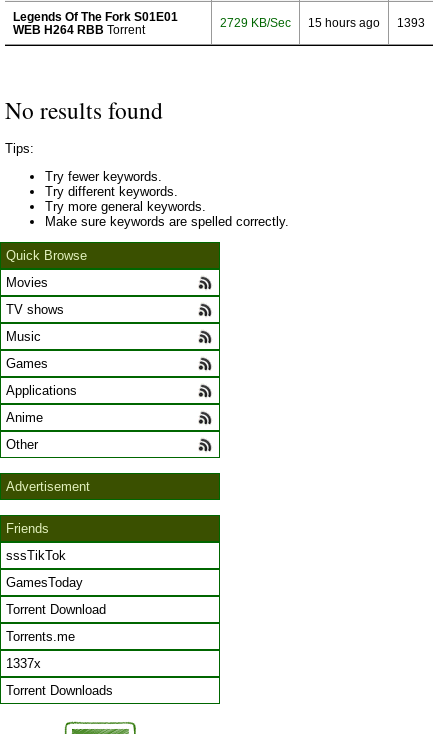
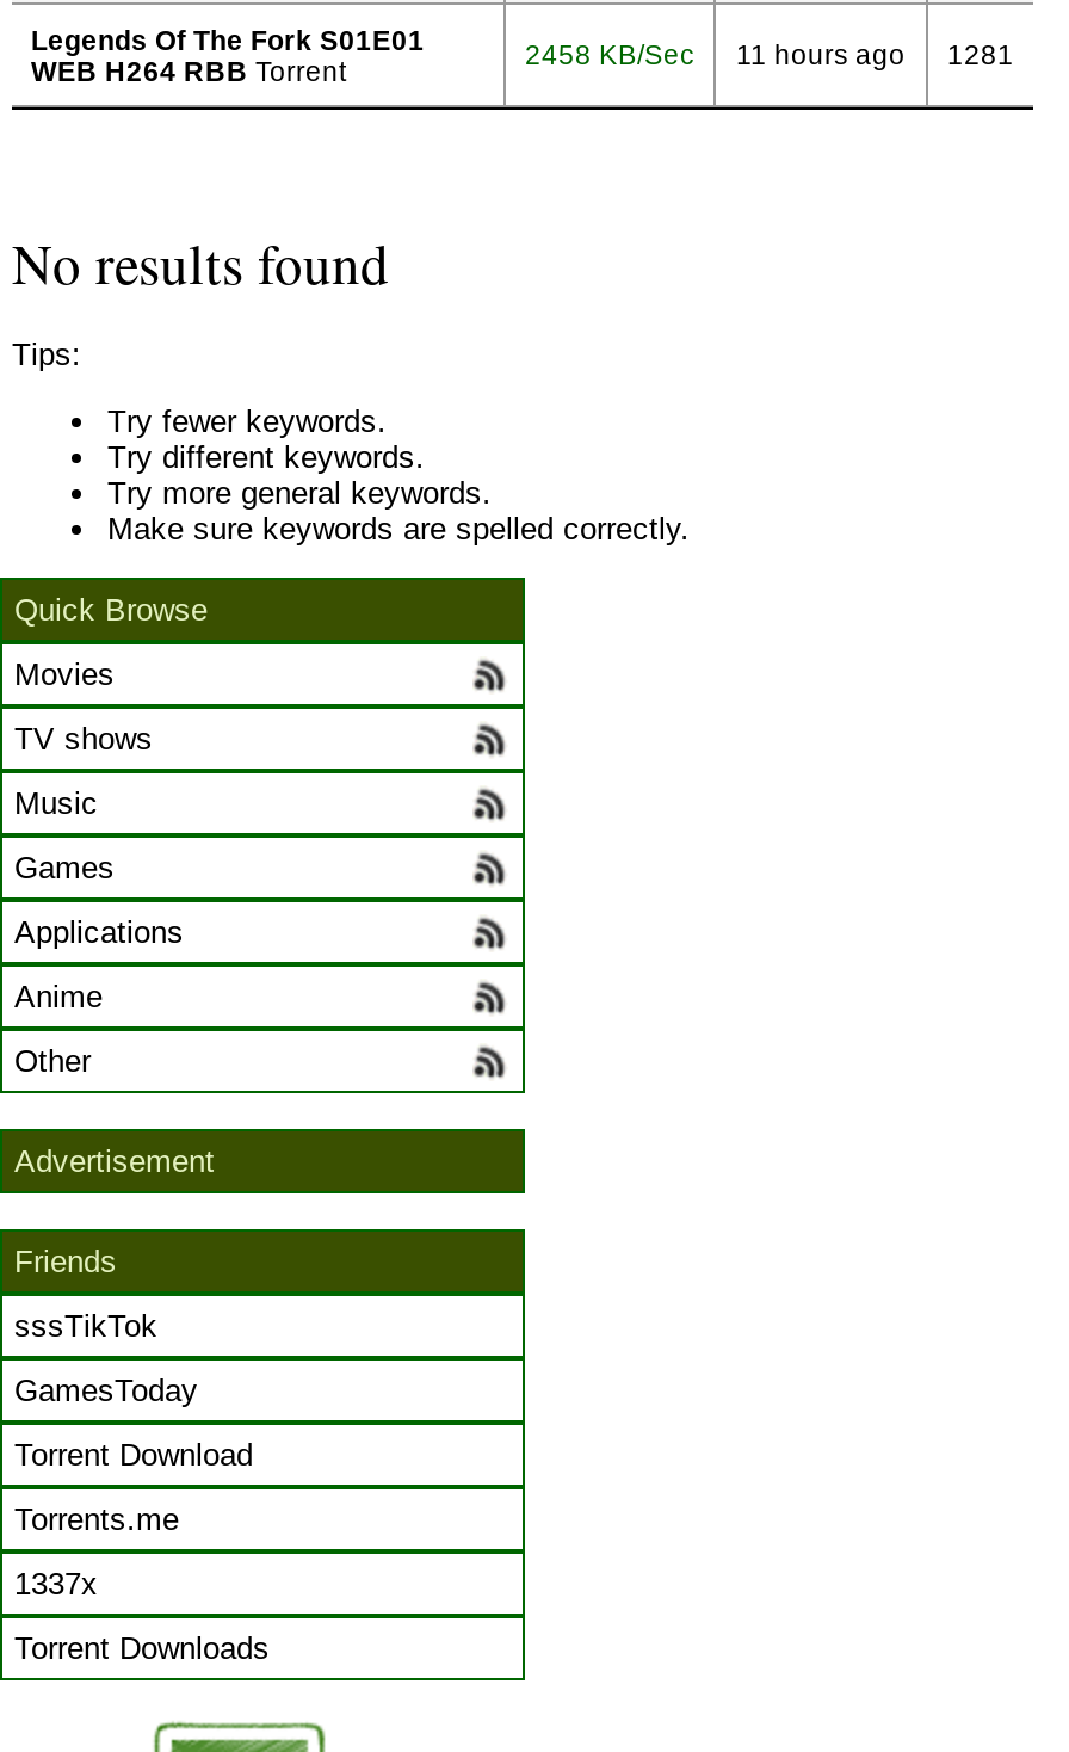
- 2729 KB/Sec
+ 2458 KB/Sec

- 15 hours ago
+ 11 hours ago

- 1393
+ 1281
